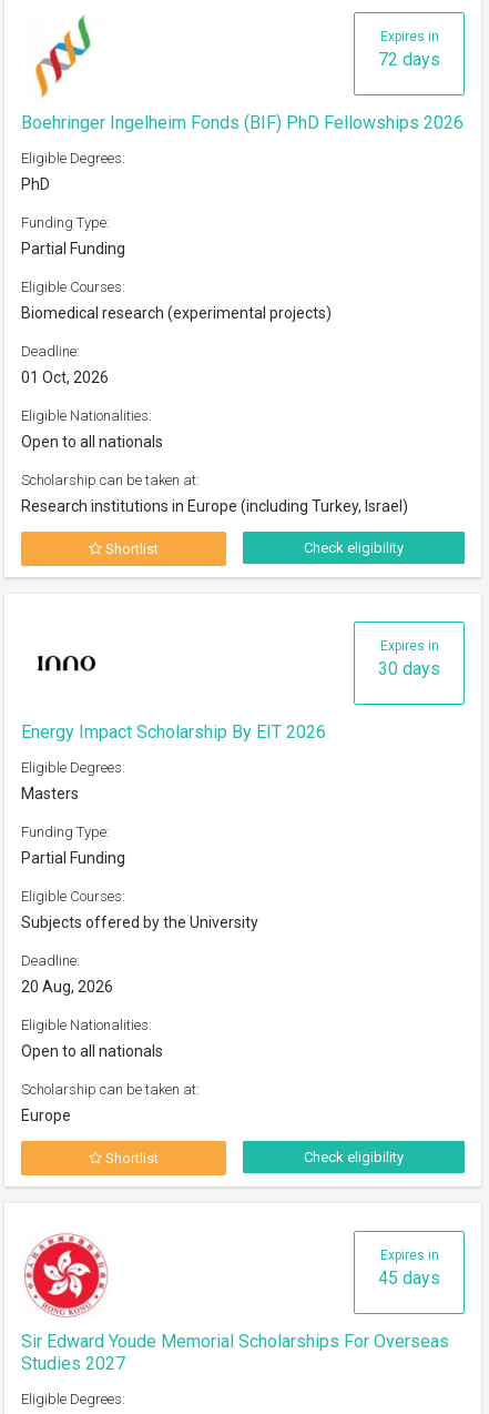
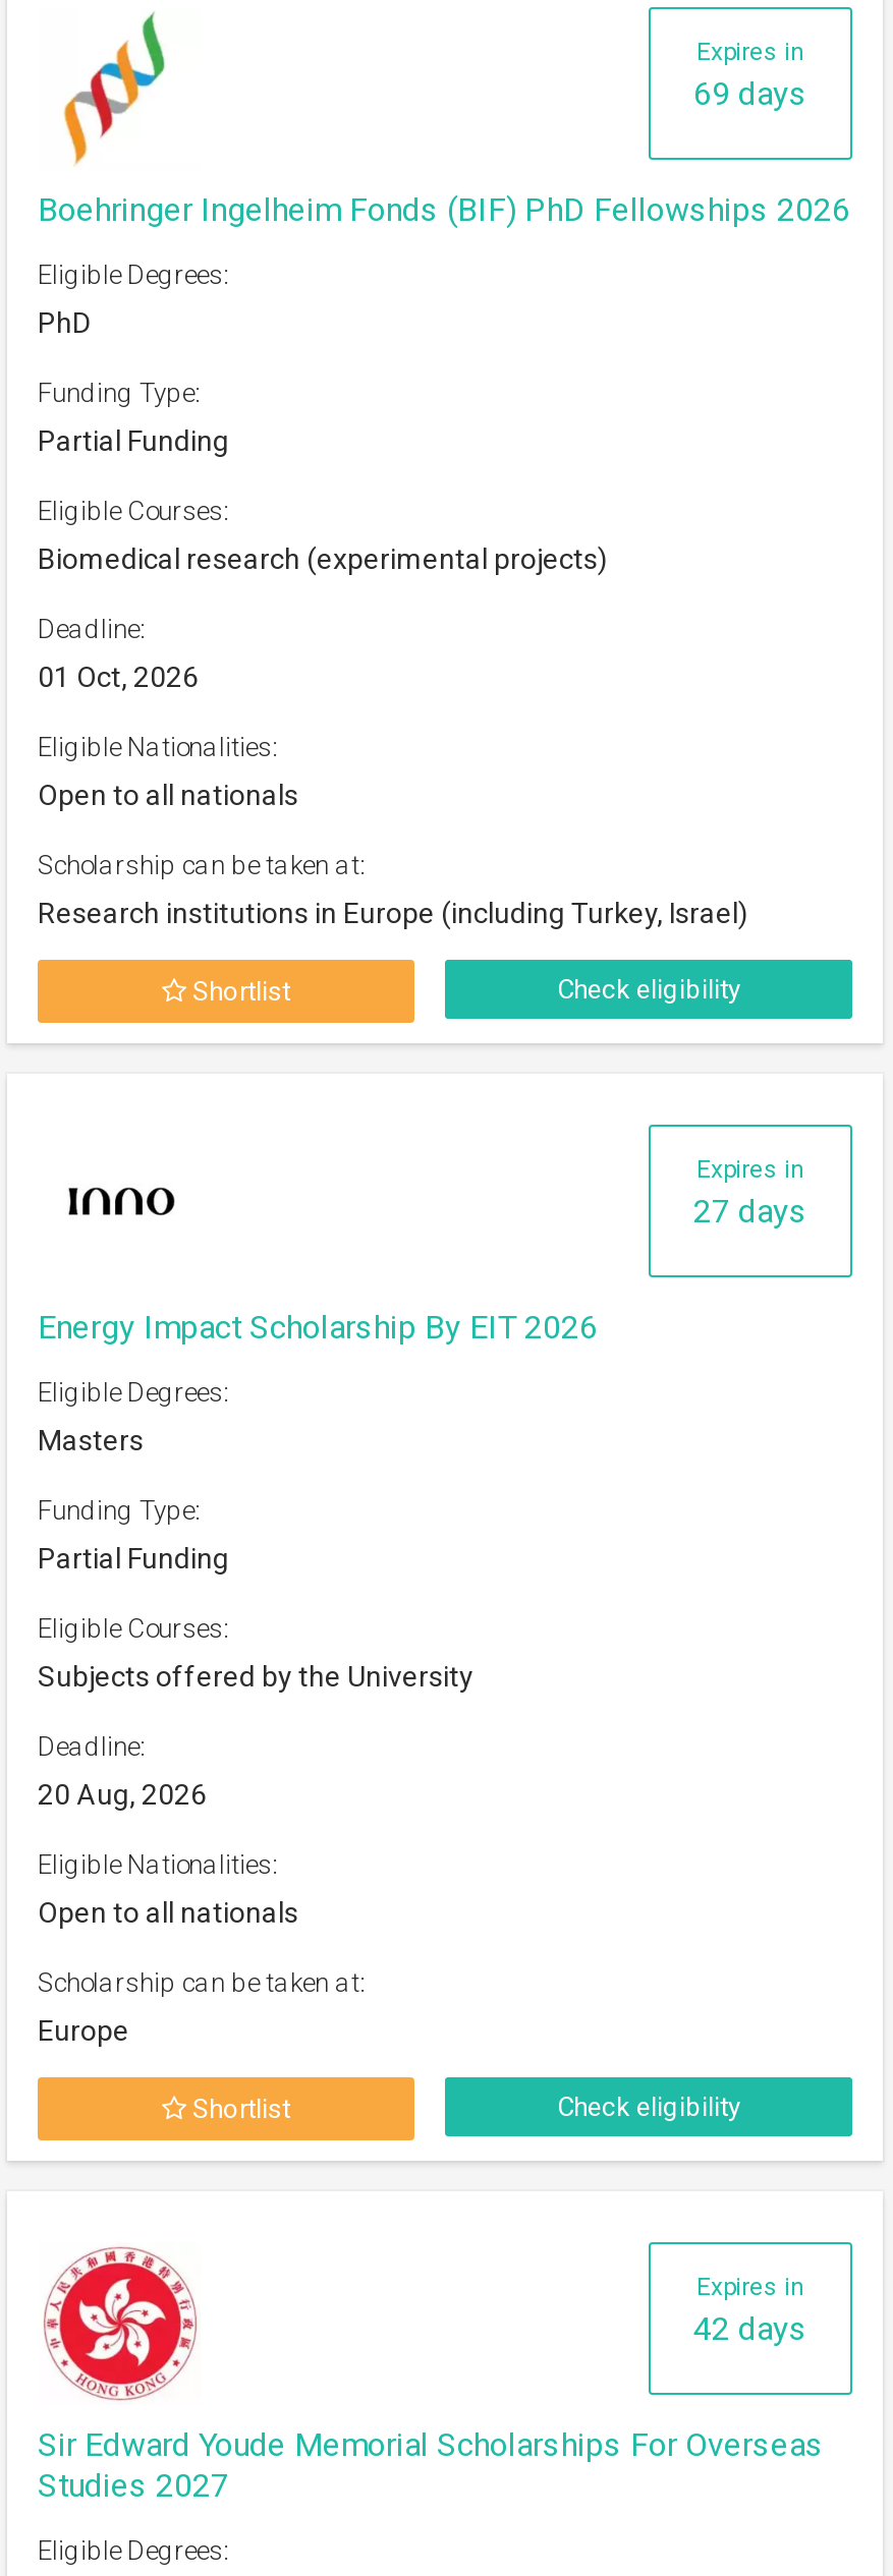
- 72 days
+ 69 days

- 30 days
+ 27 days

- 45 days
+ 42 days
